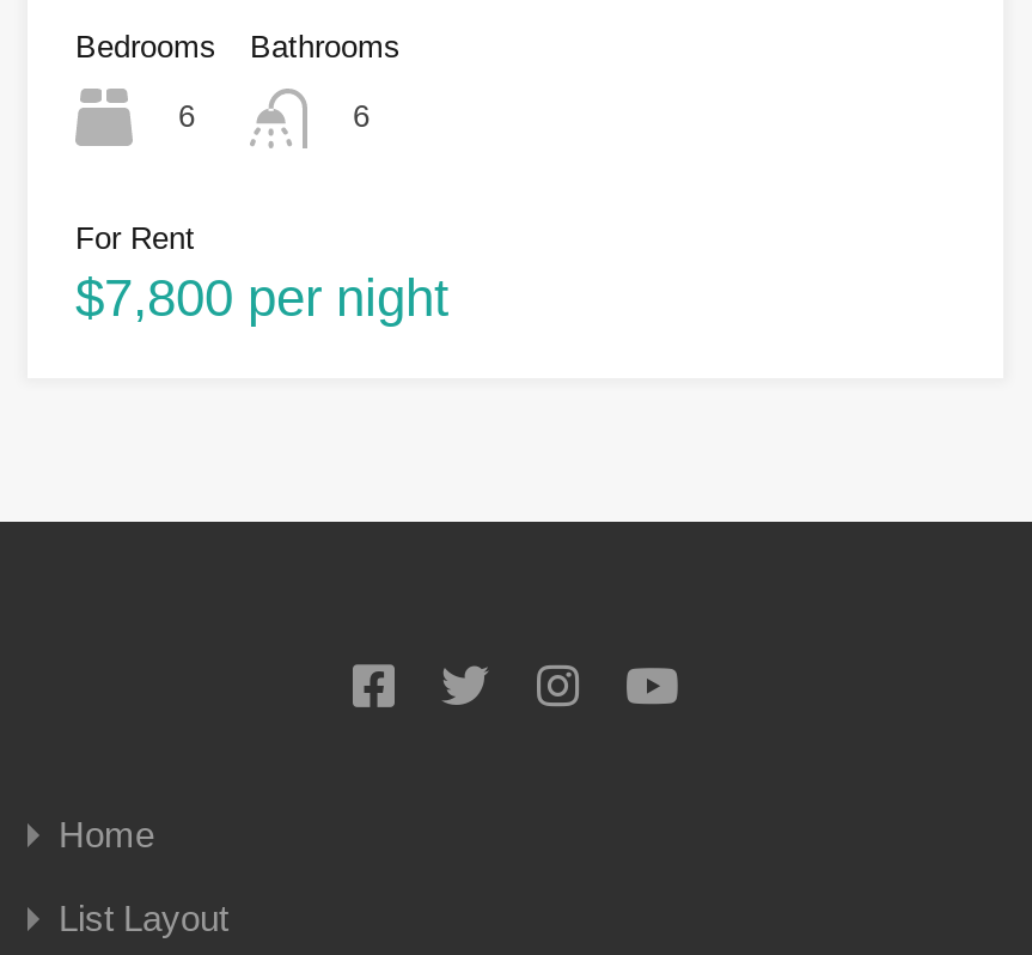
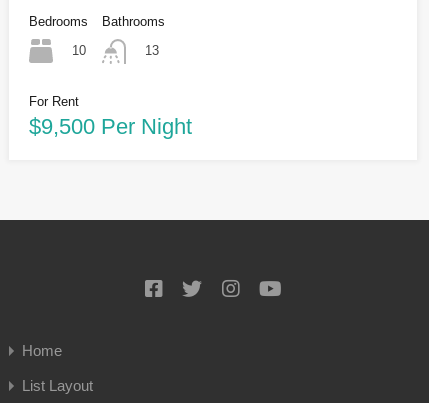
- 6
+ 10

- 6
+ 13

- $7,800 per night
+ $9,500 Per Night
